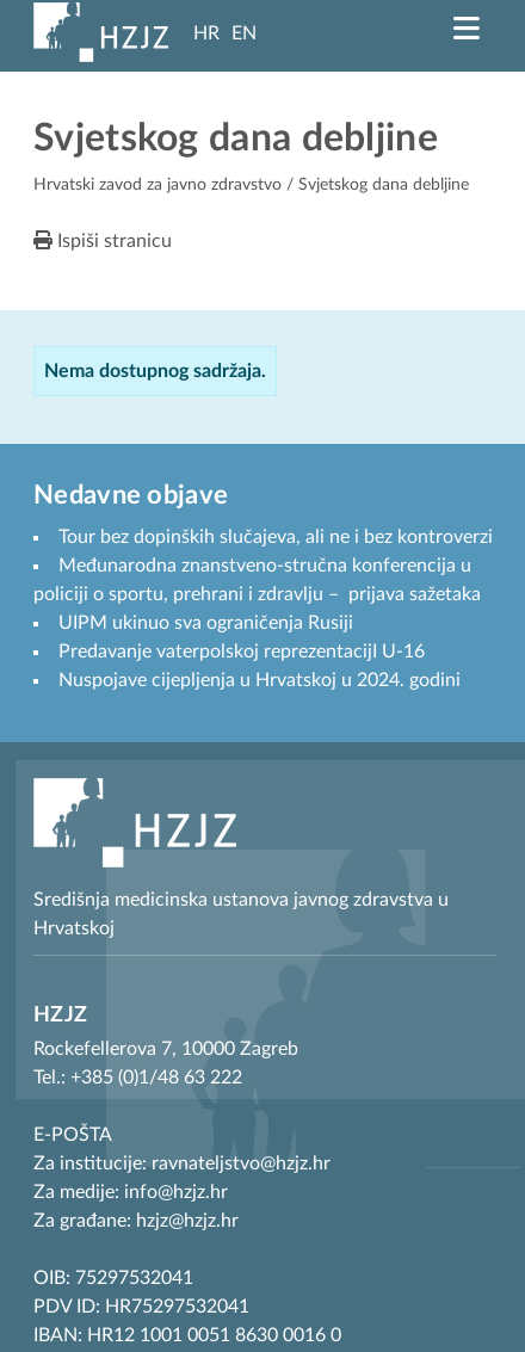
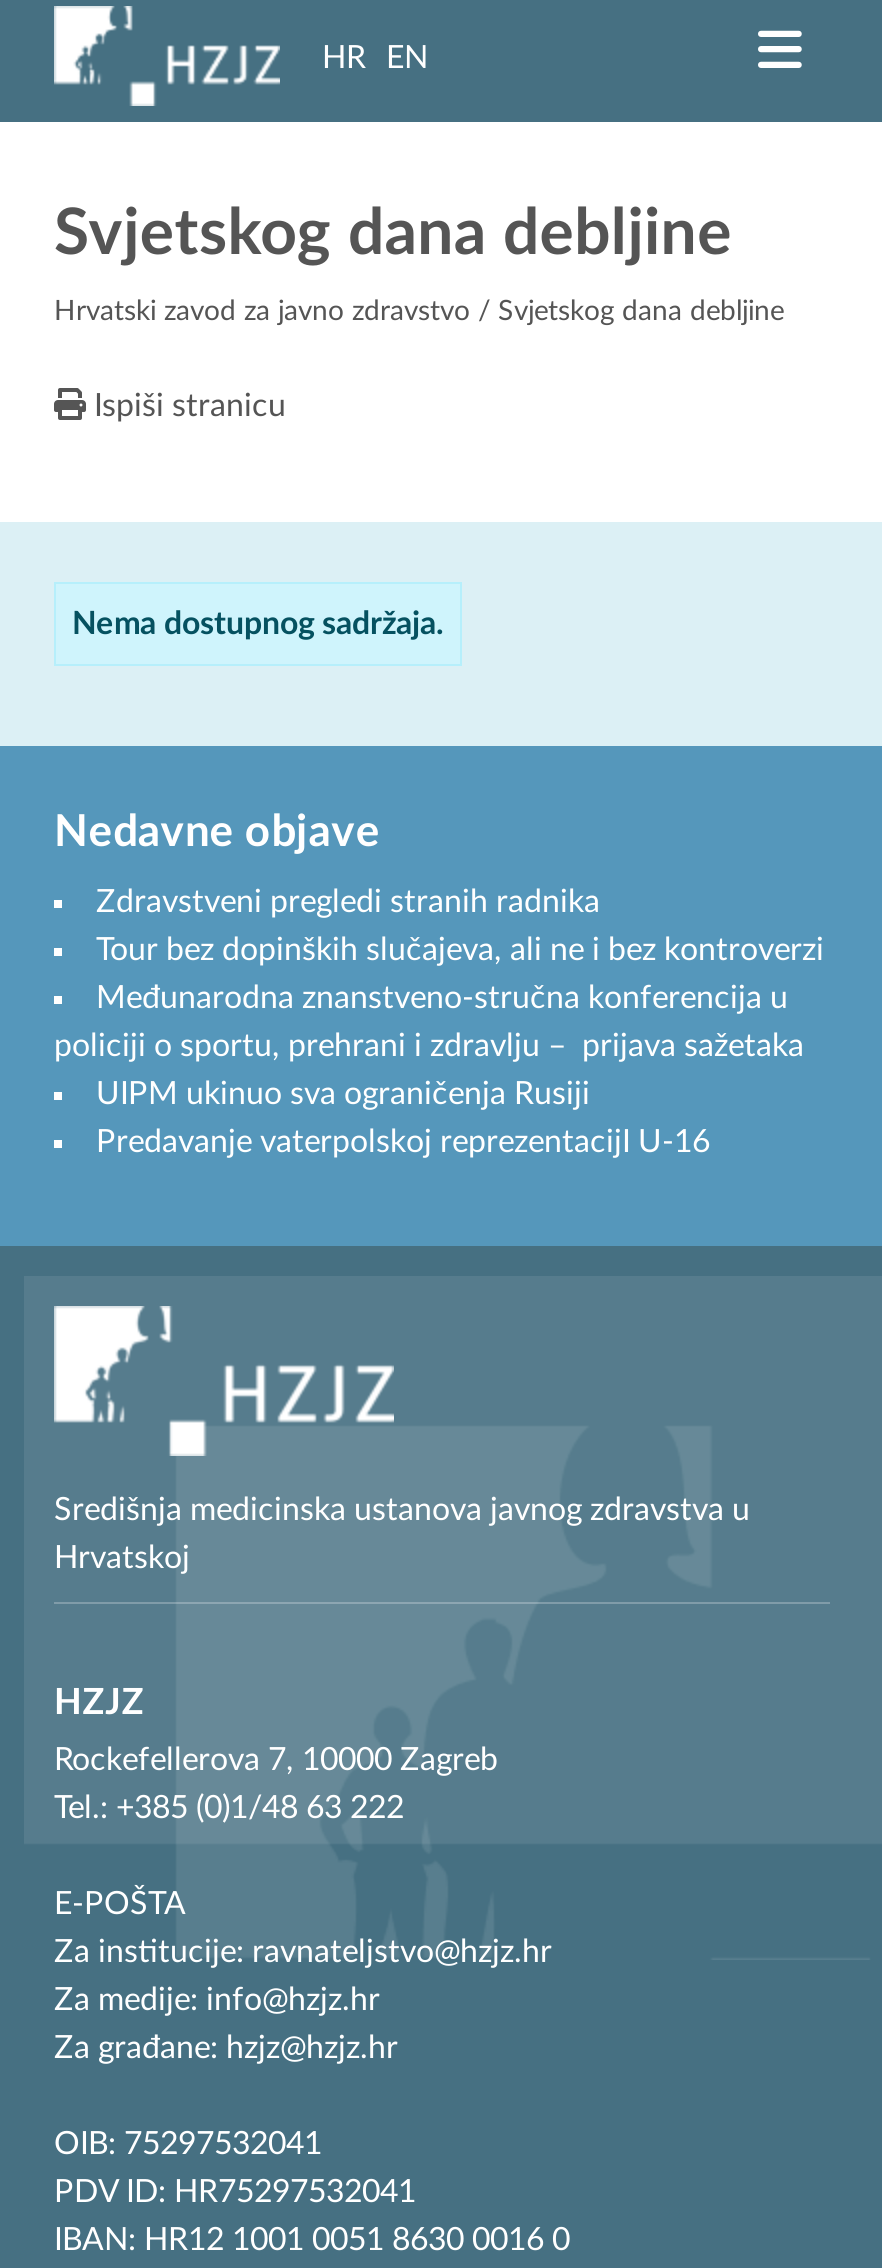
+ Zdravstveni pregledi stranih radnika

moved down: Tour bez dopinških slučajeva, ali ne i bez kontroverzi | Međunarodna znanstveno-stručna konferencija u | policiji o sportu, prehrani i zdravlju – prijava sažetaka | UIPM ukinuo sva ograničenja Rusiji | Predavanje vaterpolskoj reprezentacijI U-16

- Nuspojave cijepljenja u Hrvatskoj u 2024. godini
